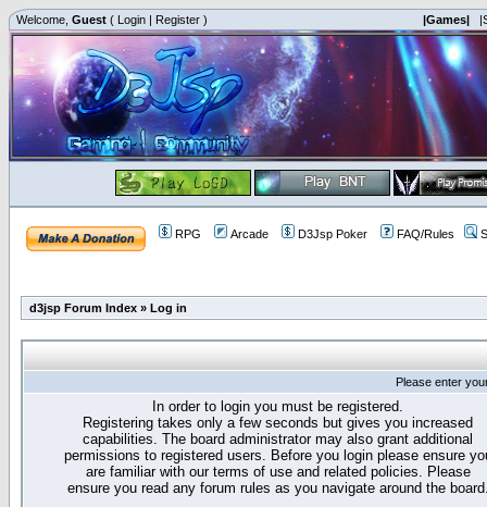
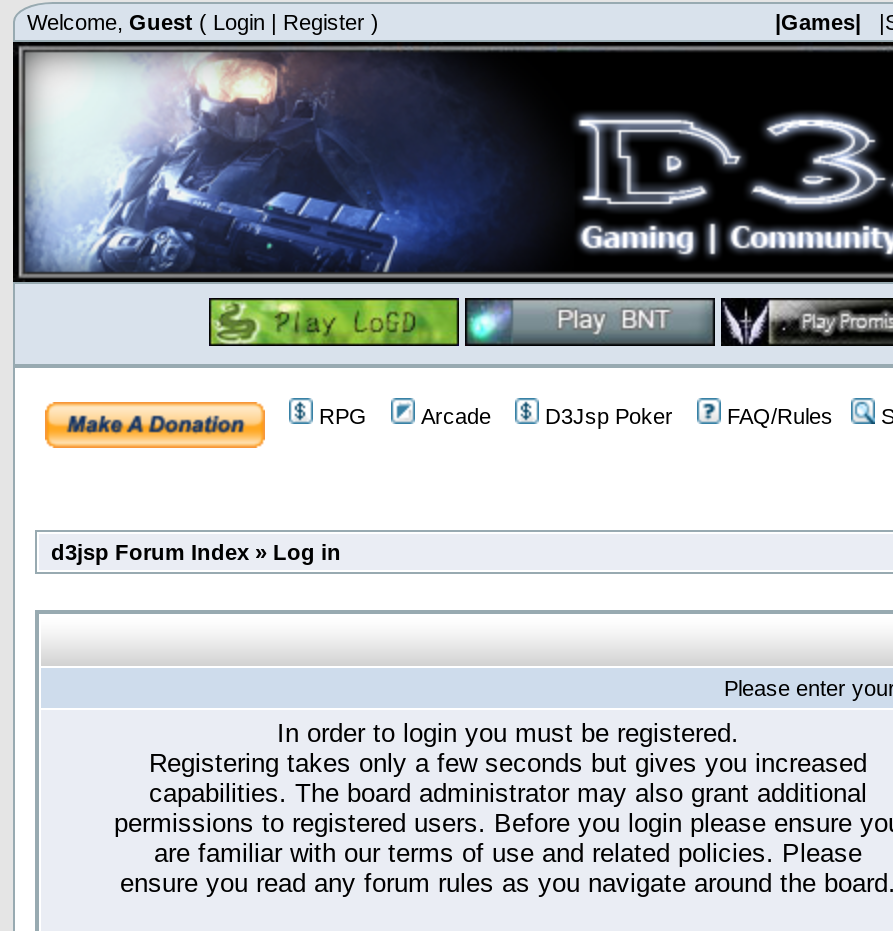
- [image]
+ [image]
